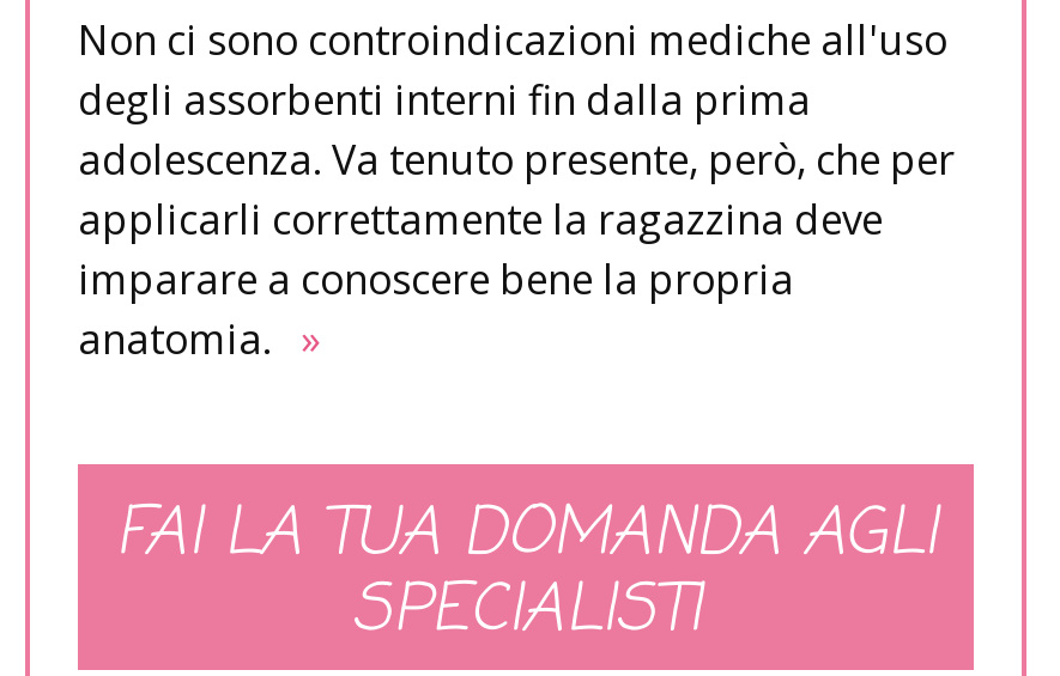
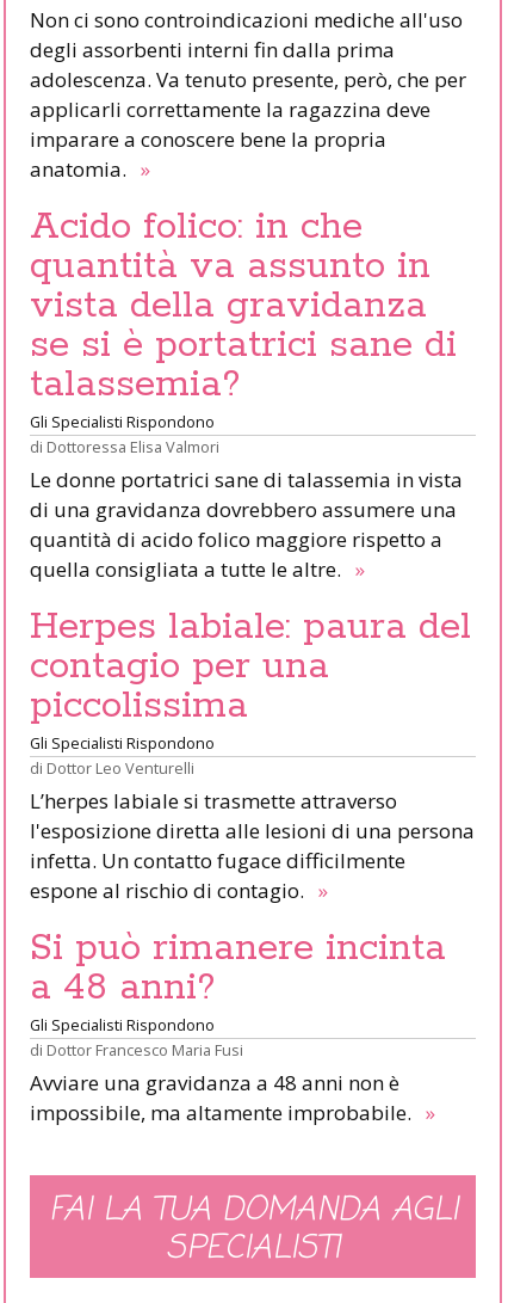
+ Acido folico: in che
+ quantità va assunto in
+ vista della gravidanza
+ se si è portatrici sane di
+ talassemia?
+ Gli Specialisti Rispondono
+ di Dottoressa Elisa Valmori
+ Le donne portatrici sane di talassemia in vista
+ di una gravidanza dovrebbero assumere una
+ quantità di acido folico maggiore rispetto a
+ quella consigliata a tutte le altre.»
+ Herpes labiale: paura del
+ contagio per una
+ piccolissima
+ Gli Specialisti Rispondono
+ di Dottor Leo Venturelli
+ L’herpes labiale si trasmette attraverso
+ l'esposizione diretta alle lesioni di una persona
+ infetta. Un contatto fugace difficilmente
+ espone al rischio di contagio.»
+ Si può rimanere incinta
+ a 48 anni?
+ Gli Specialisti Rispondono
+ di Dottor Francesco Maria Fusi
+ Avviare una gravidanza a 48 anni non è
+ impossibile, ma altamente improbabile.»
